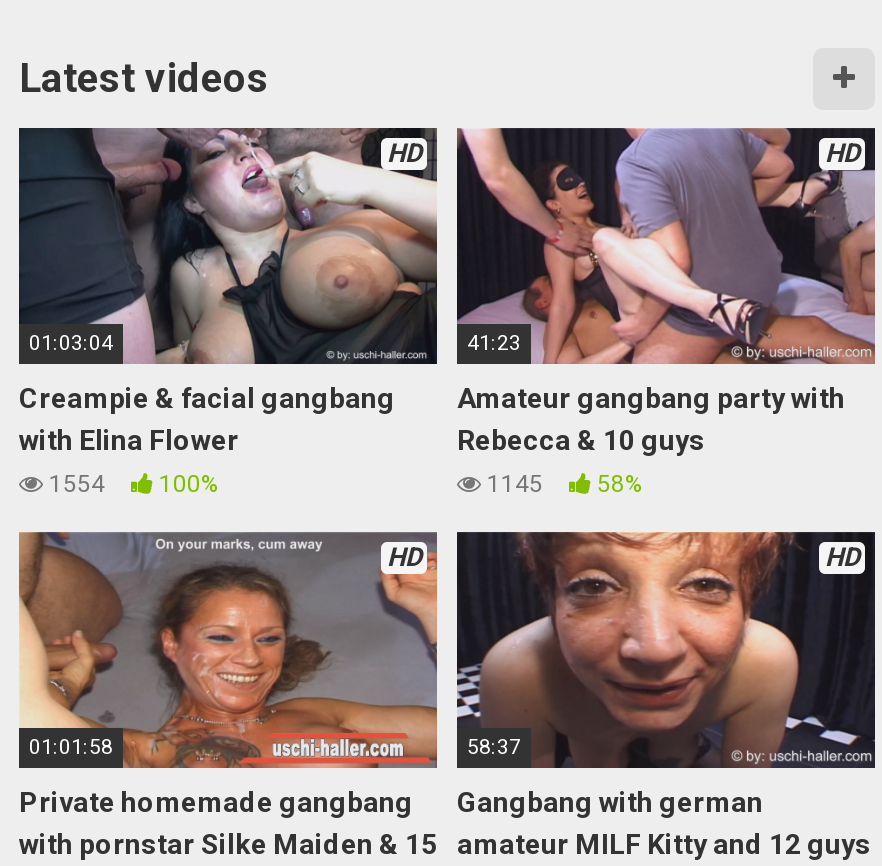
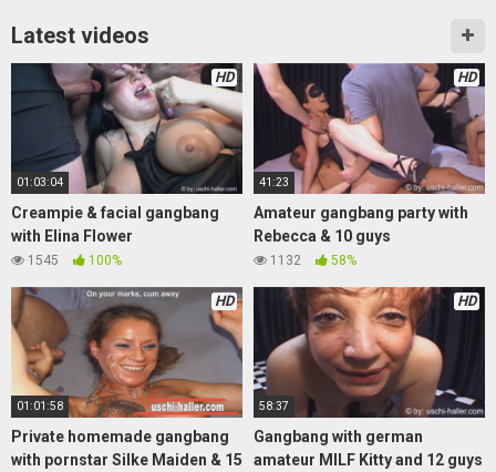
- 1554 100%
+ 1545 100%

- 1145 58%
+ 1132 58%
